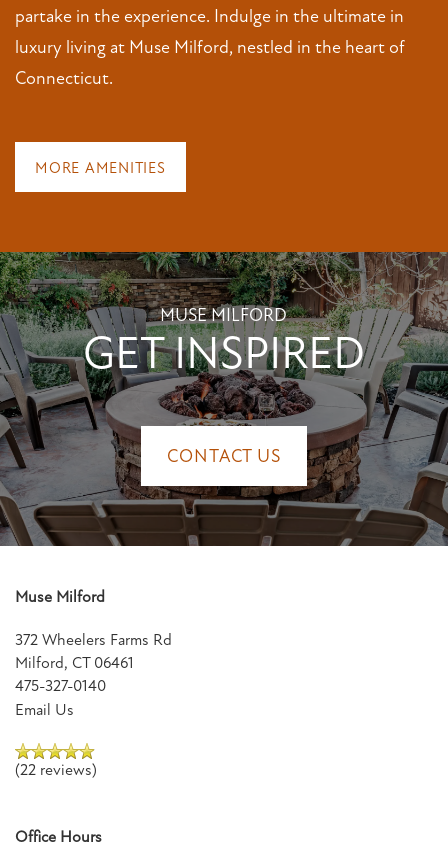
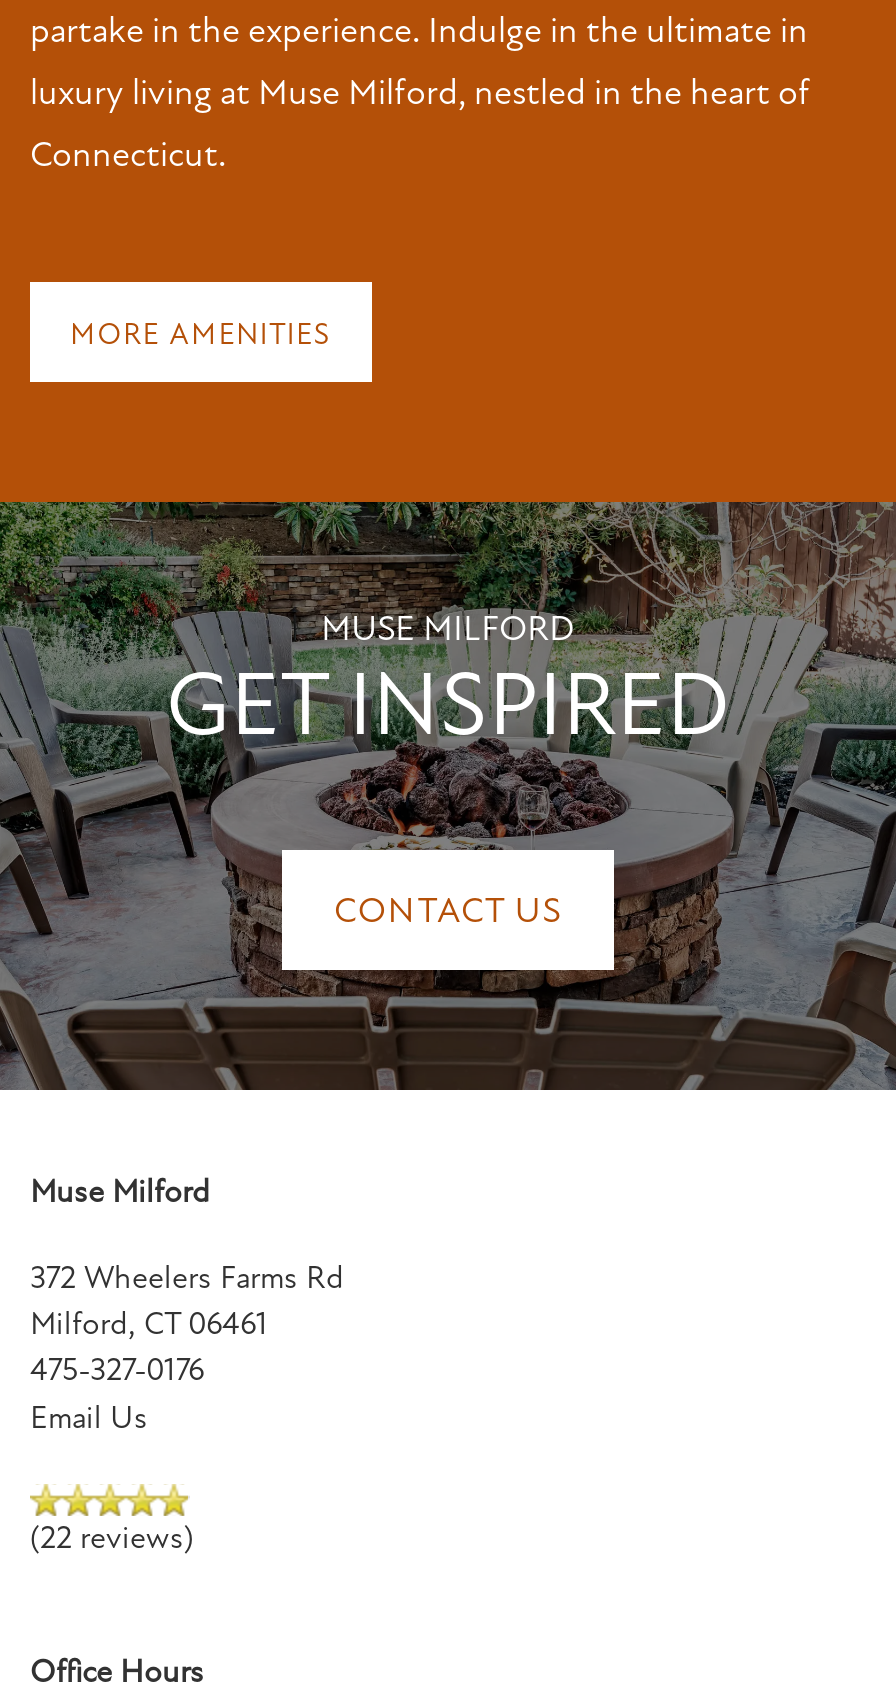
- 475-327-0140
+ 475-327-0176
